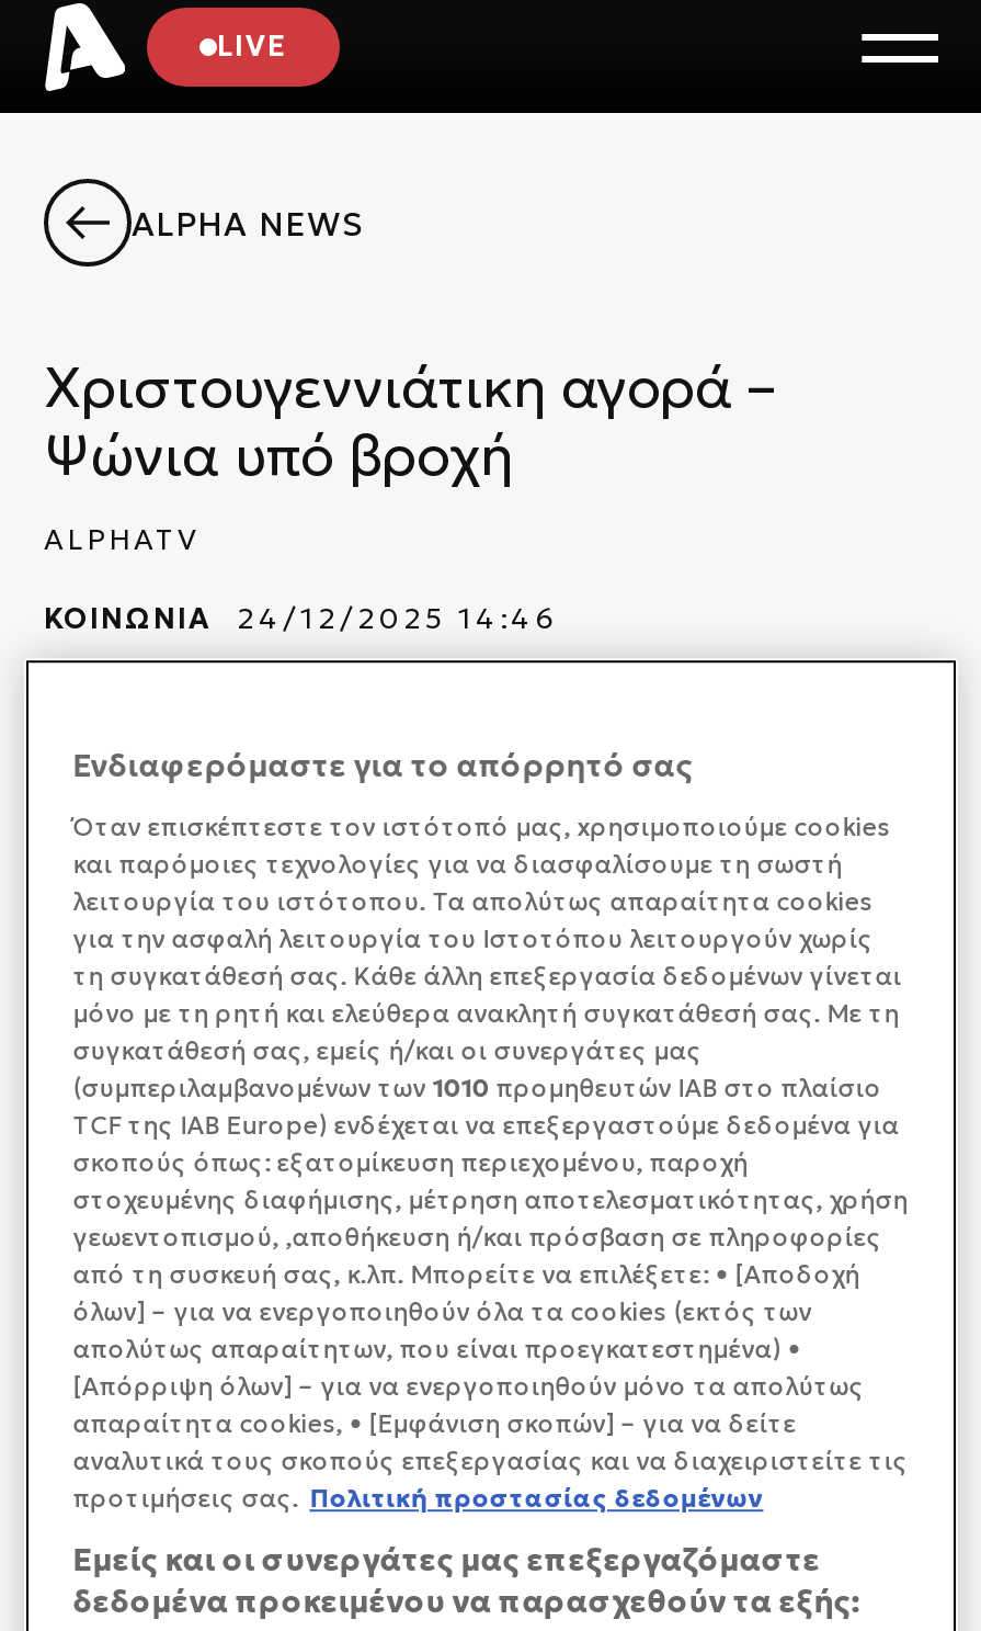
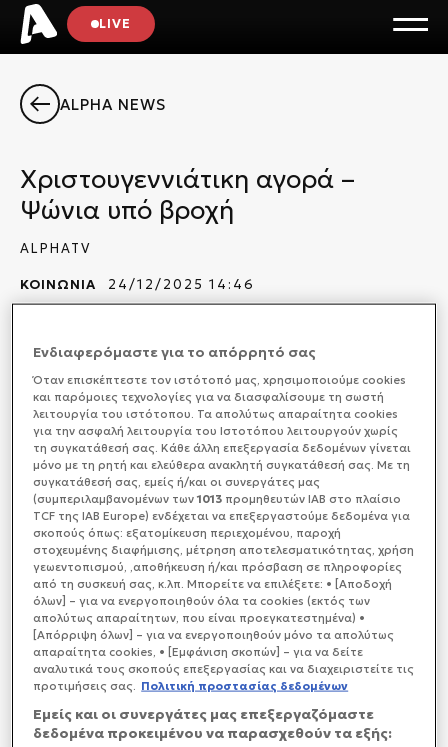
- (συμπεριλαμβανομένων των 1010 προμηθευτών IAB στο πλαίσιο
+ (συμπεριλαμβανομένων των 1013 προμηθευτών IAB στο πλαίσιο
